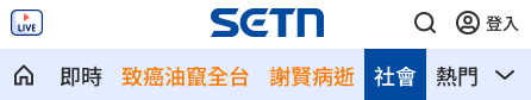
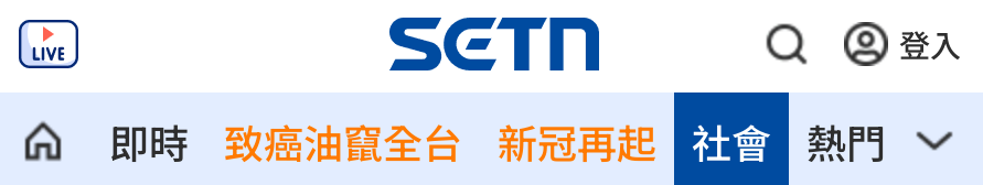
- 謝賢病逝
+ 新冠再起
